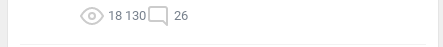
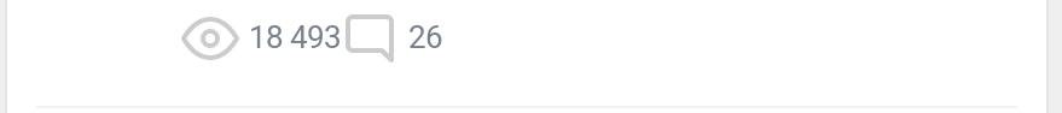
- 18 130 26
+ 18 493 26
